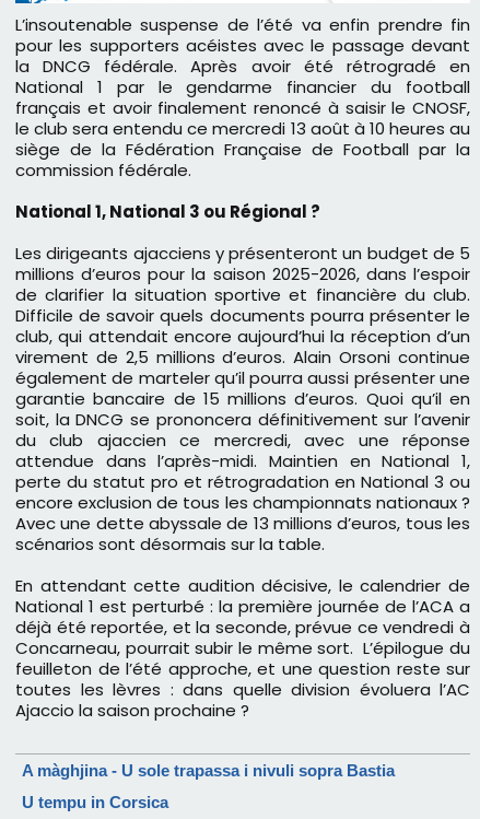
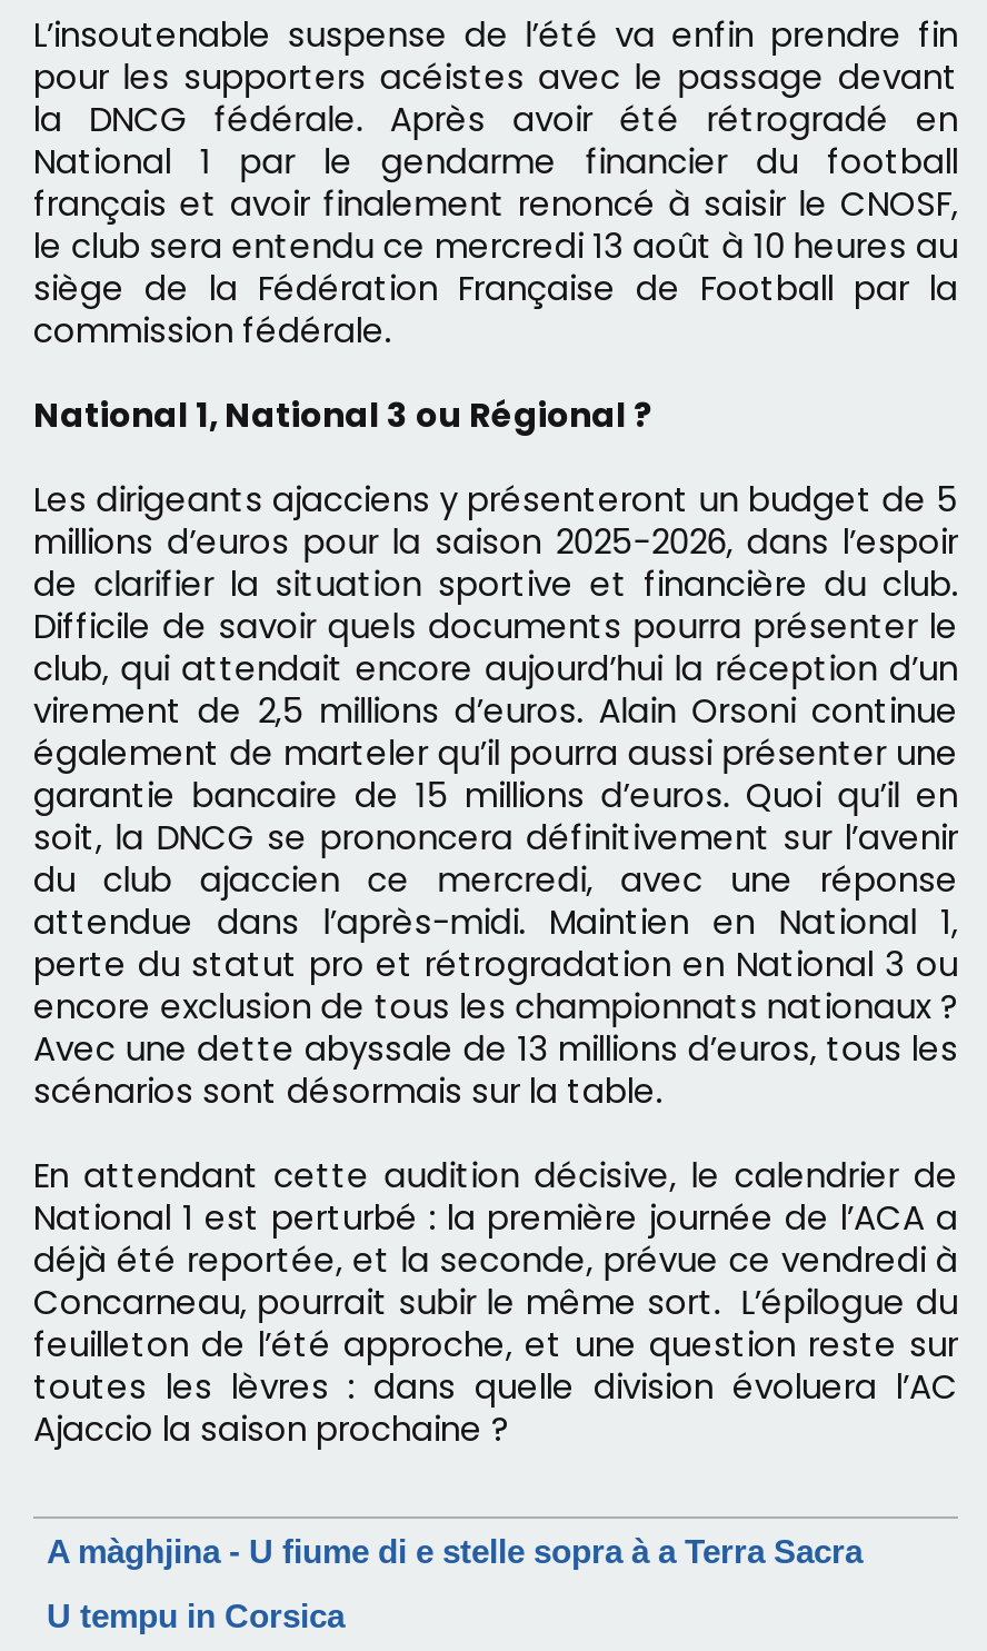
- A màghjina - U sole trapassa i nivuli sopra Bastia
+ A màghjina - U fiume di e stelle sopra à a Terra Sacra
